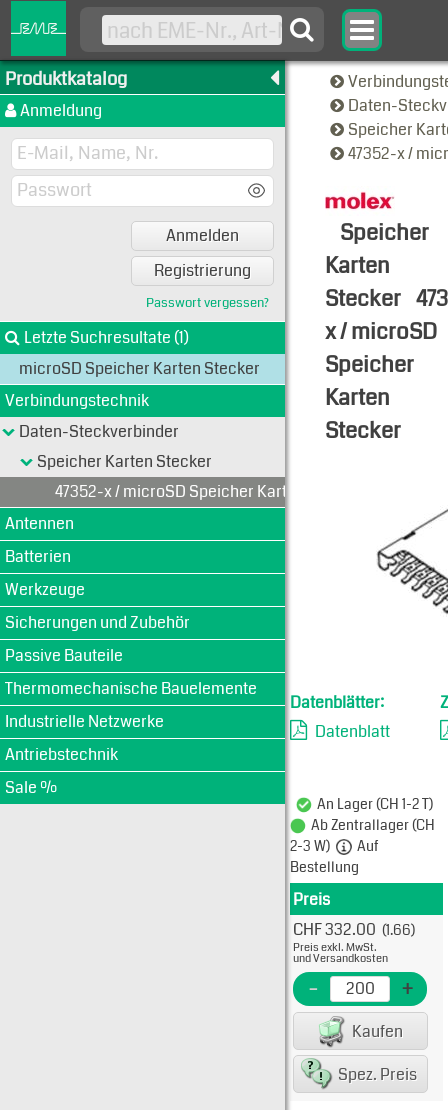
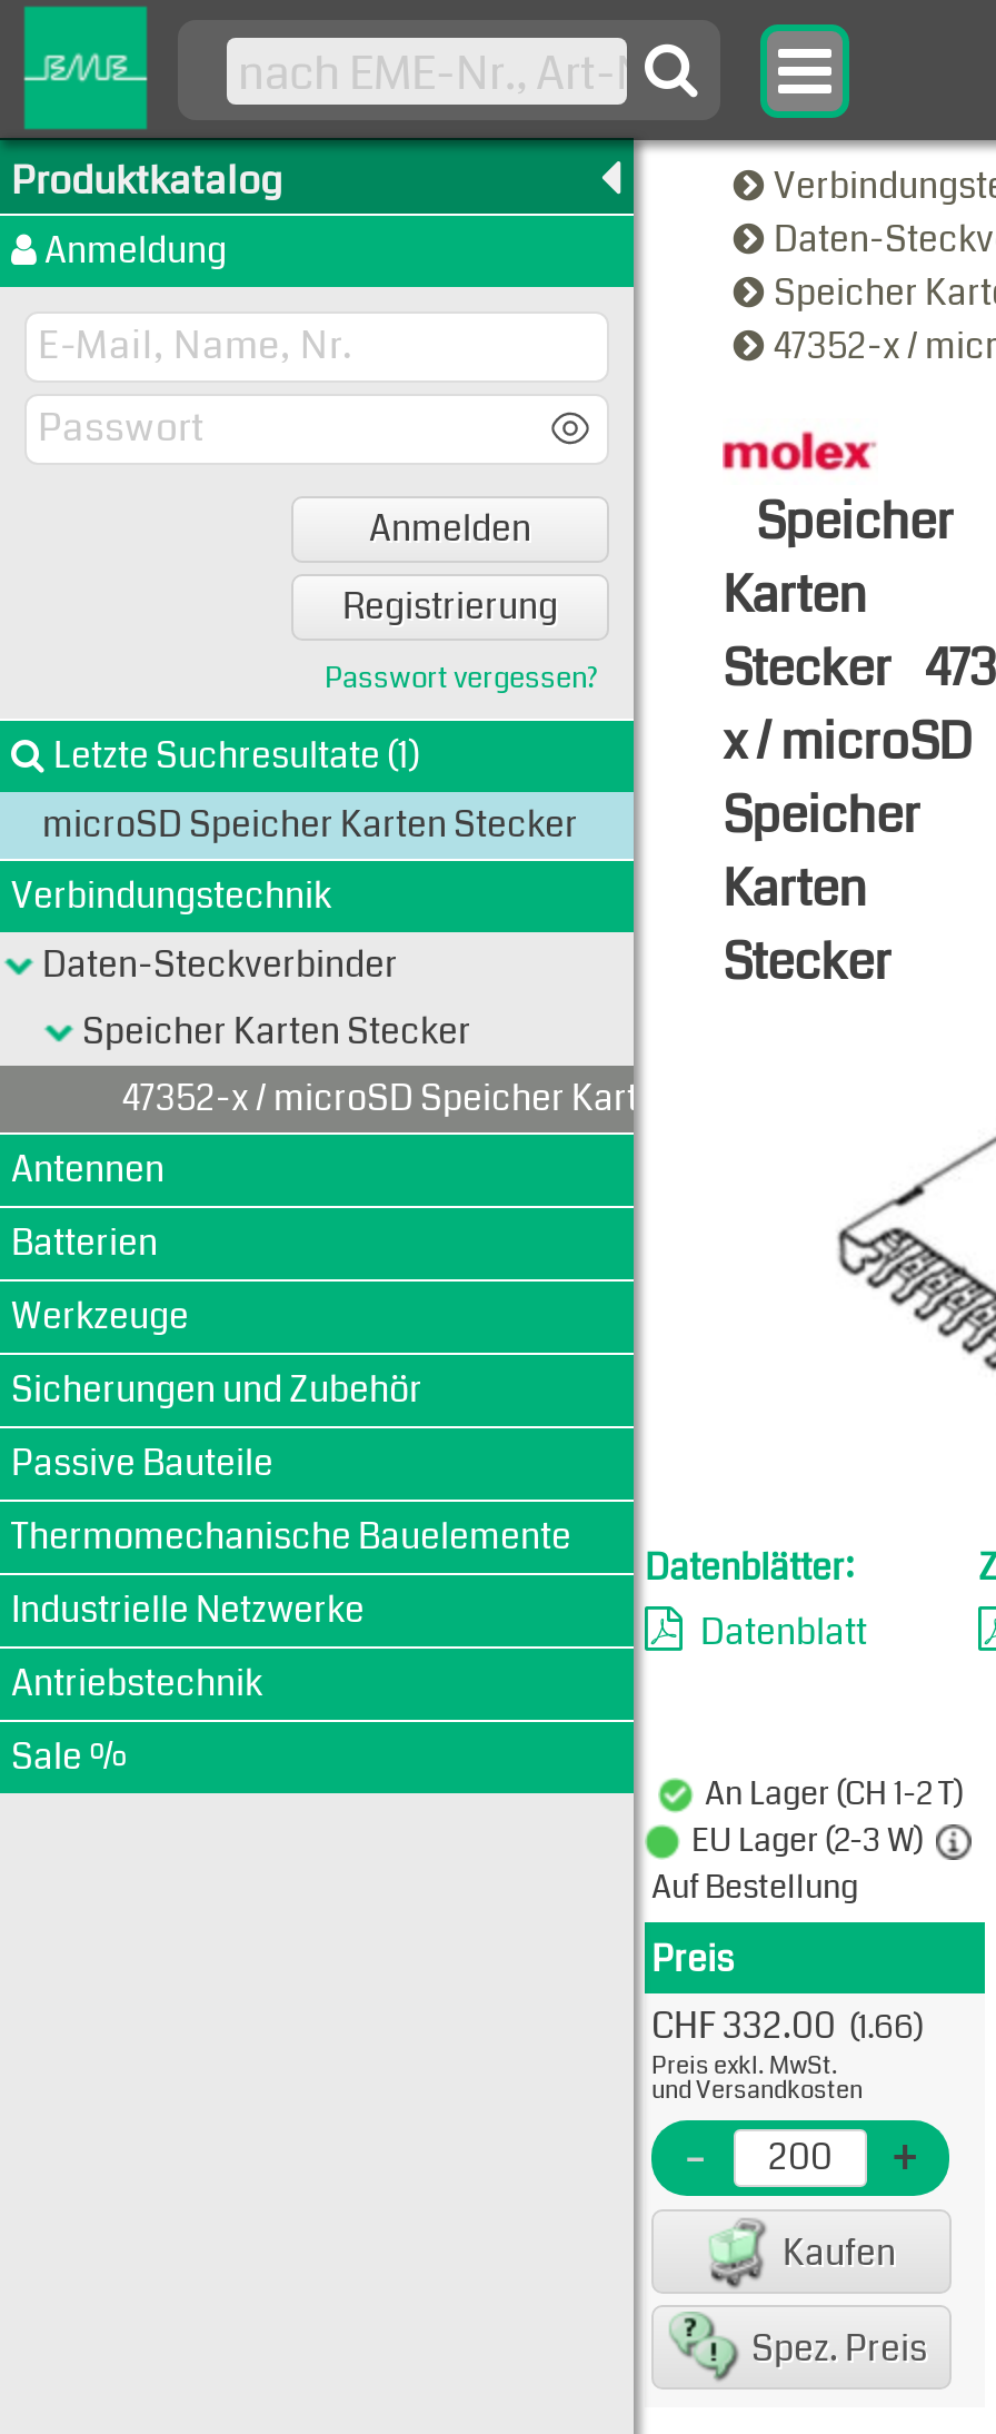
- Ab Zentrallager (CH
- 2-3 W)
- Auf
- Bestellung
+ EU Lager (2-3 W)
+ Auf Bestellung
